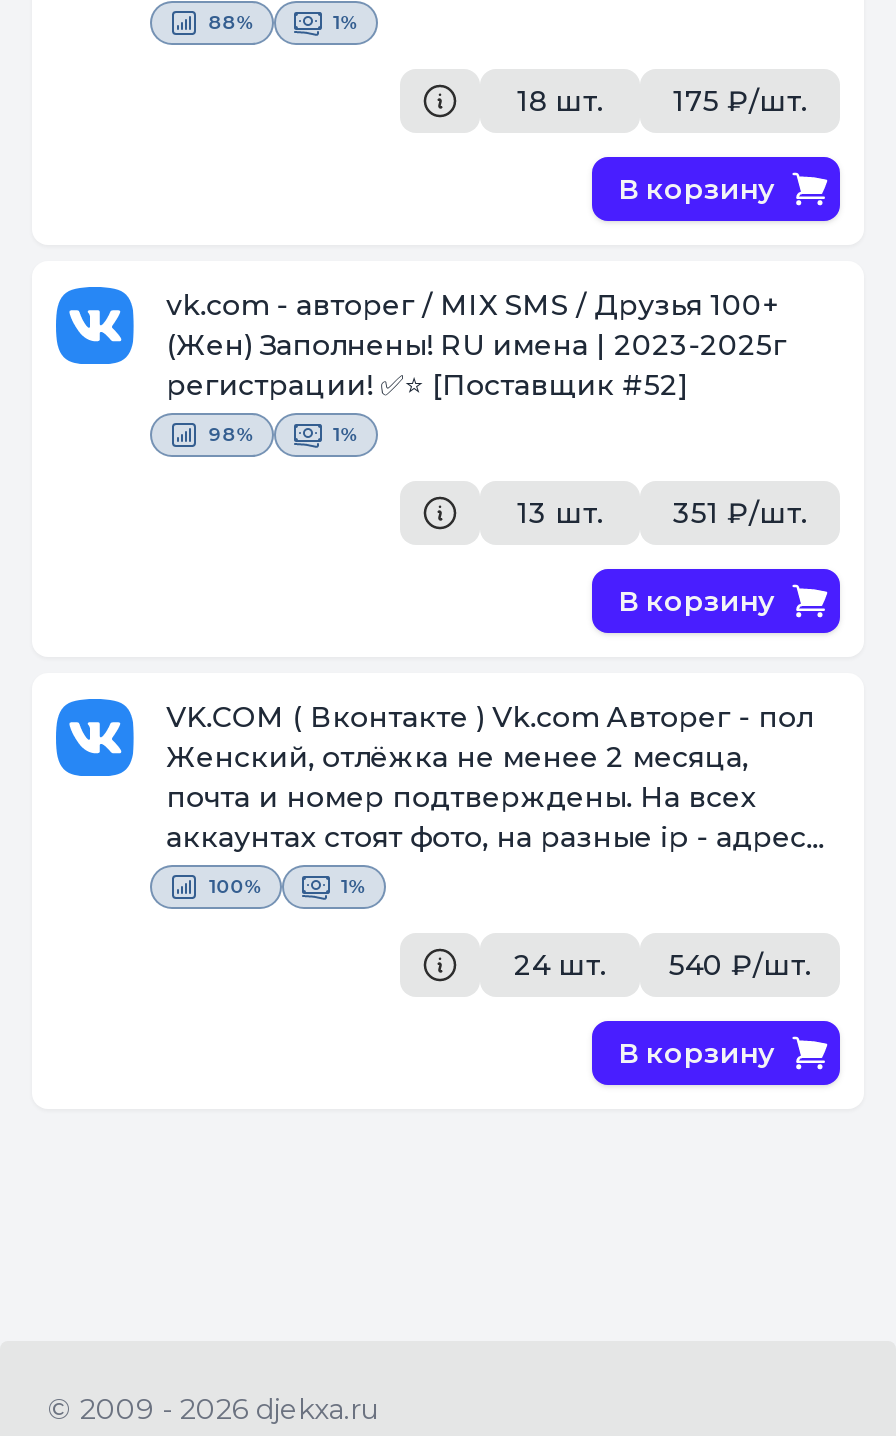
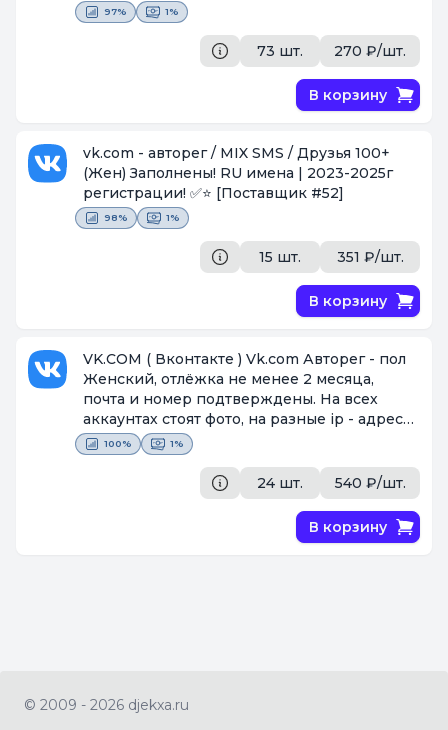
- 88%
+ 97%

- 18 шт.
+ 73 шт.

- 175 ₽/шт.
+ 270 ₽/шт.

- 13 шт. 351 ₽/шт.
+ 15 шт. 351 ₽/шт.
